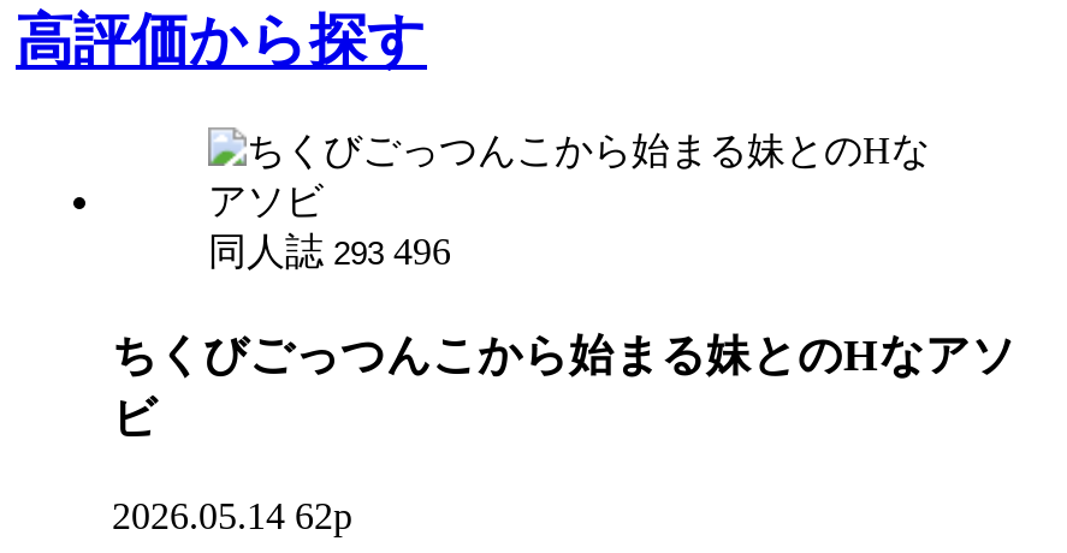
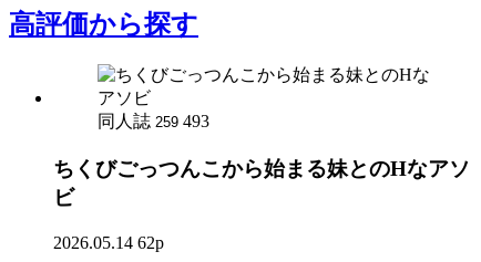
- 同人誌 293 496
+ 同人誌 259 493
